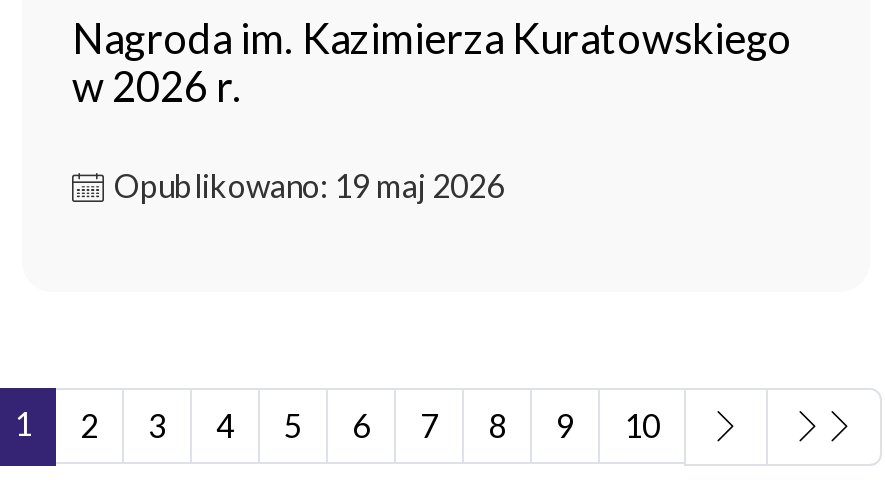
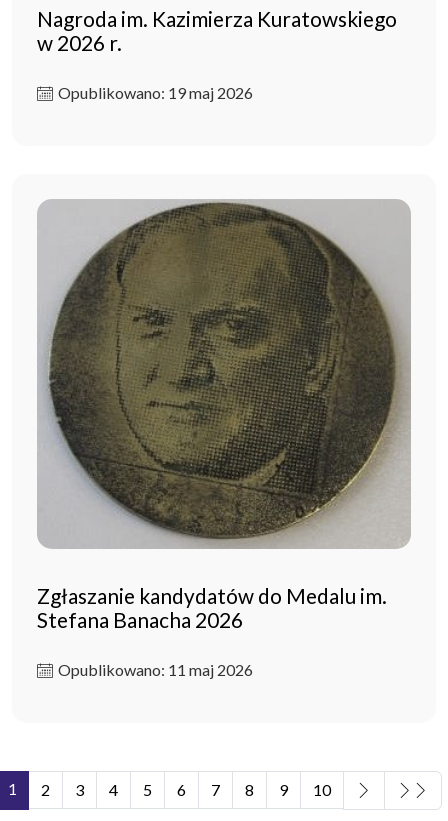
+ [image]
+ Zgłaszanie kandydatów do Medalu im.
+ Stefana Banacha 2026
+ Opublikowano: 11 maj 2026
